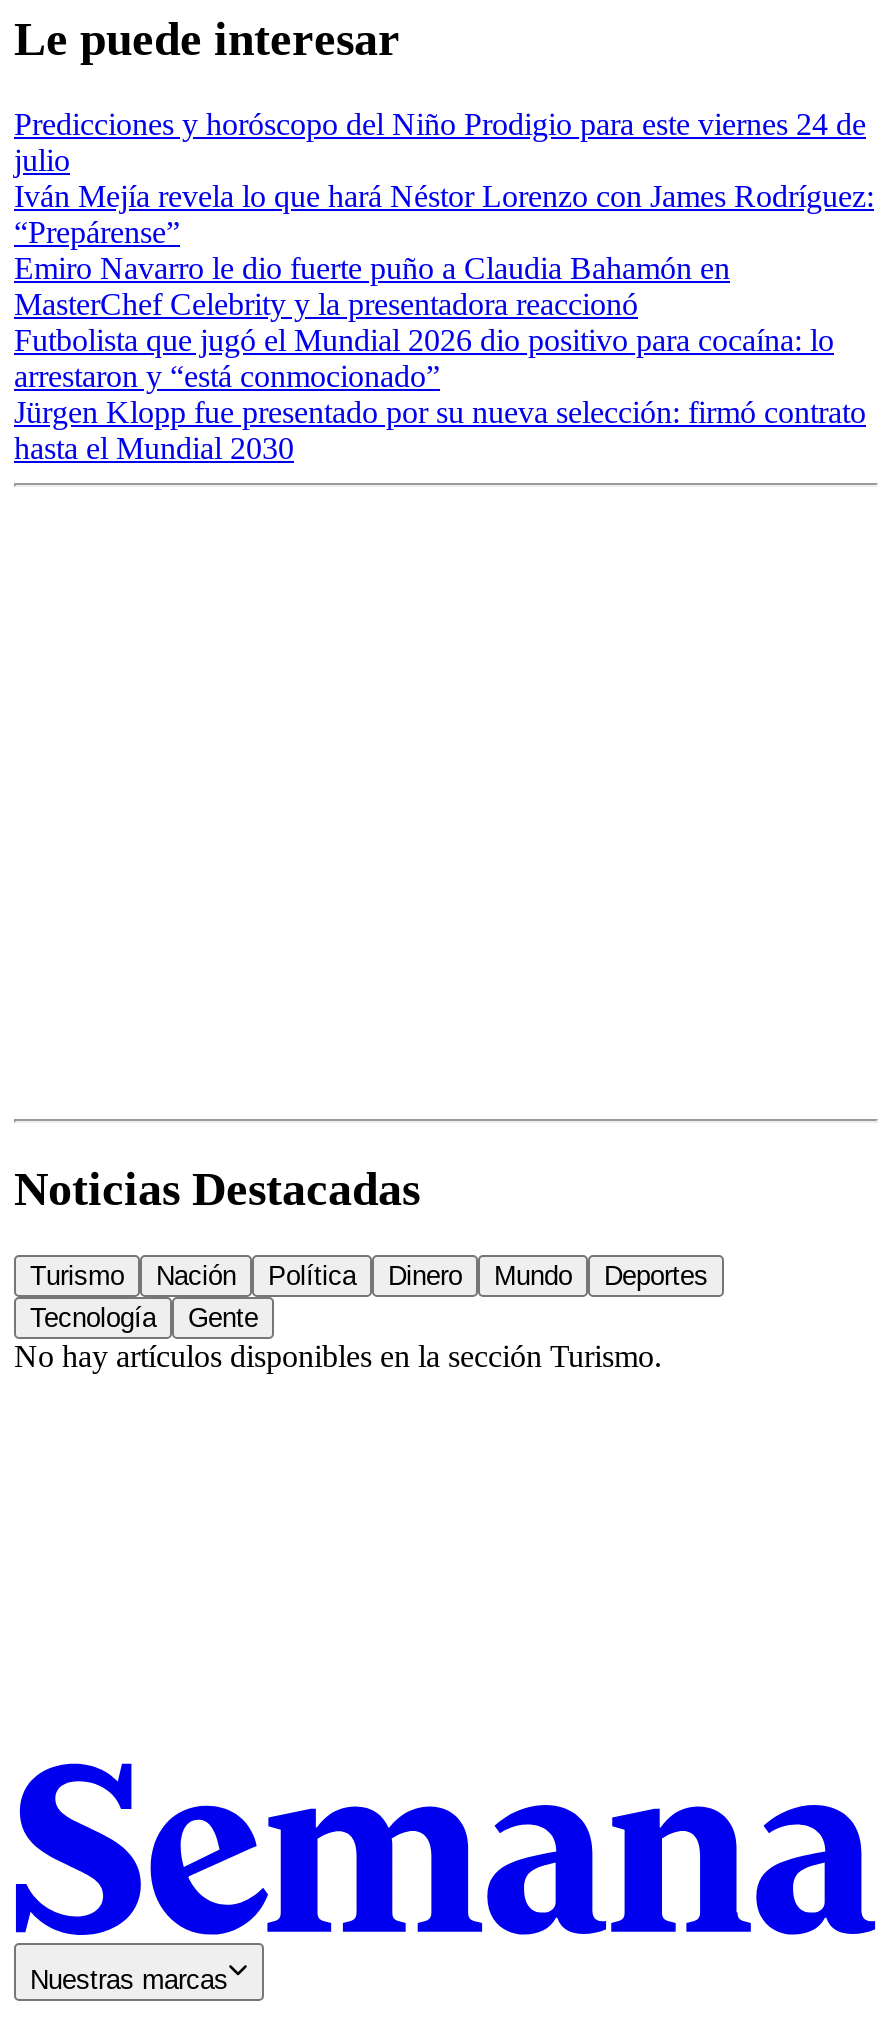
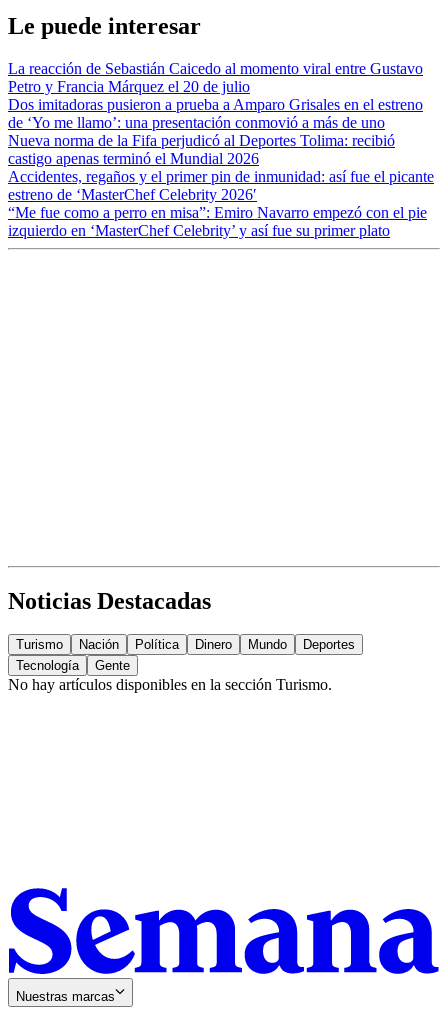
- Predicciones y horóscopo del Niño Prodigio para este viernes 24 de
- julio
- Iván Mejía revela lo que hará Néstor Lorenzo con James Rodríguez:
- “Prepárense”
- Emiro Navarro le dio fuerte puño a Claudia Bahamón en
- MasterChef Celebrity y la presentadora reaccionó
- Futbolista que jugó el Mundial 2026 dio positivo para cocaína: lo
- arrestaron y “está conmocionado”
- Jürgen Klopp fue presentado por su nueva selección: firmó contrato
- hasta el Mundial 2030
+ La reacción de Sebastián Caicedo al momento viral entre Gustavo
+ Petro y Francia Márquez el 20 de julio
+ Dos imitadoras pusieron a prueba a Amparo Grisales en el estreno
+ de ‘Yo me llamo’: una presentación conmovió a más de uno
+ Nueva norma de la Fifa perjudicó al Deportes Tolima: recibió
+ castigo apenas terminó el Mundial 2026
+ Accidentes, regaños y el primer pin de inmunidad: así fue el picante
+ estreno de ‘MasterChef Celebrity 2026′
+ “Me fue como a perro en misa”: Emiro Navarro empezó con el pie
+ izquierdo en ‘MasterChef Celebrity’ y así fue su primer plato
